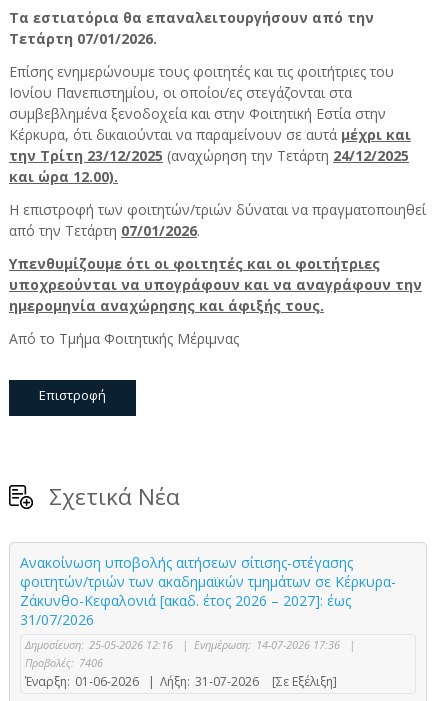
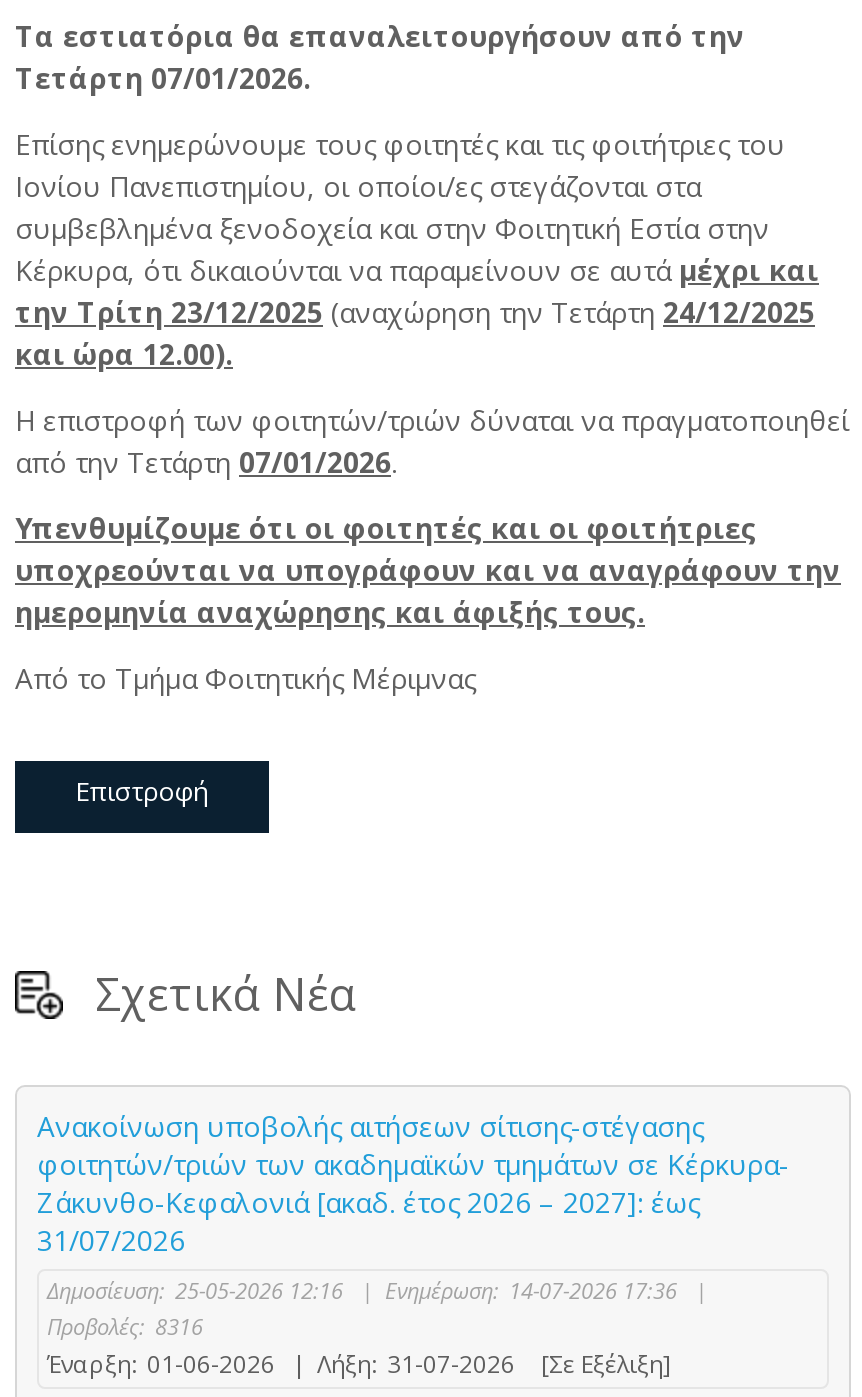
- Προβολές: 7406
+ Προβολές: 8316
